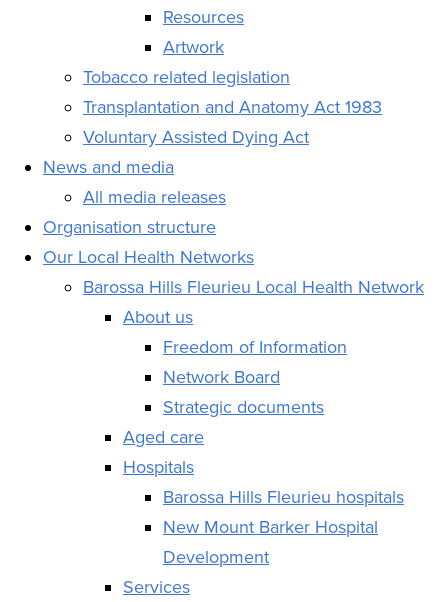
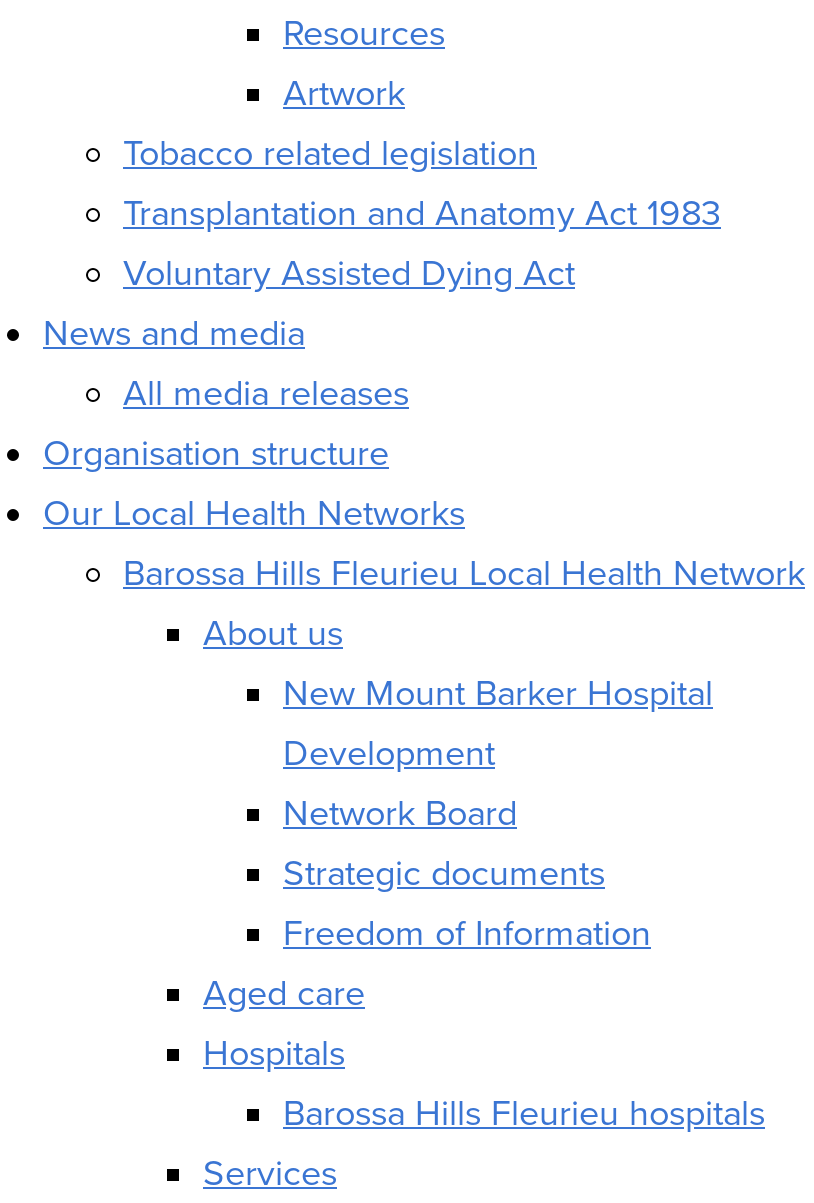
moved down: Freedom of Information

moved down: Network Board | Strategic documents

moved down: Aged care | Hospitals | Barossa Hills Fleurieu hospitals

moved up: New Mount Barker Hospital | Development
